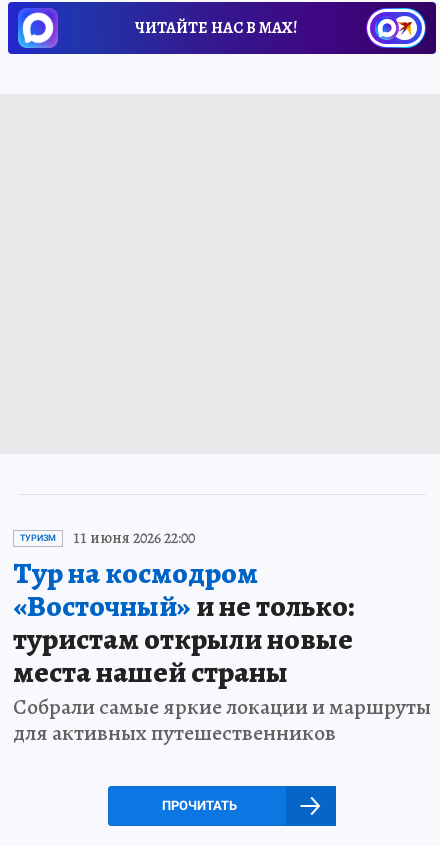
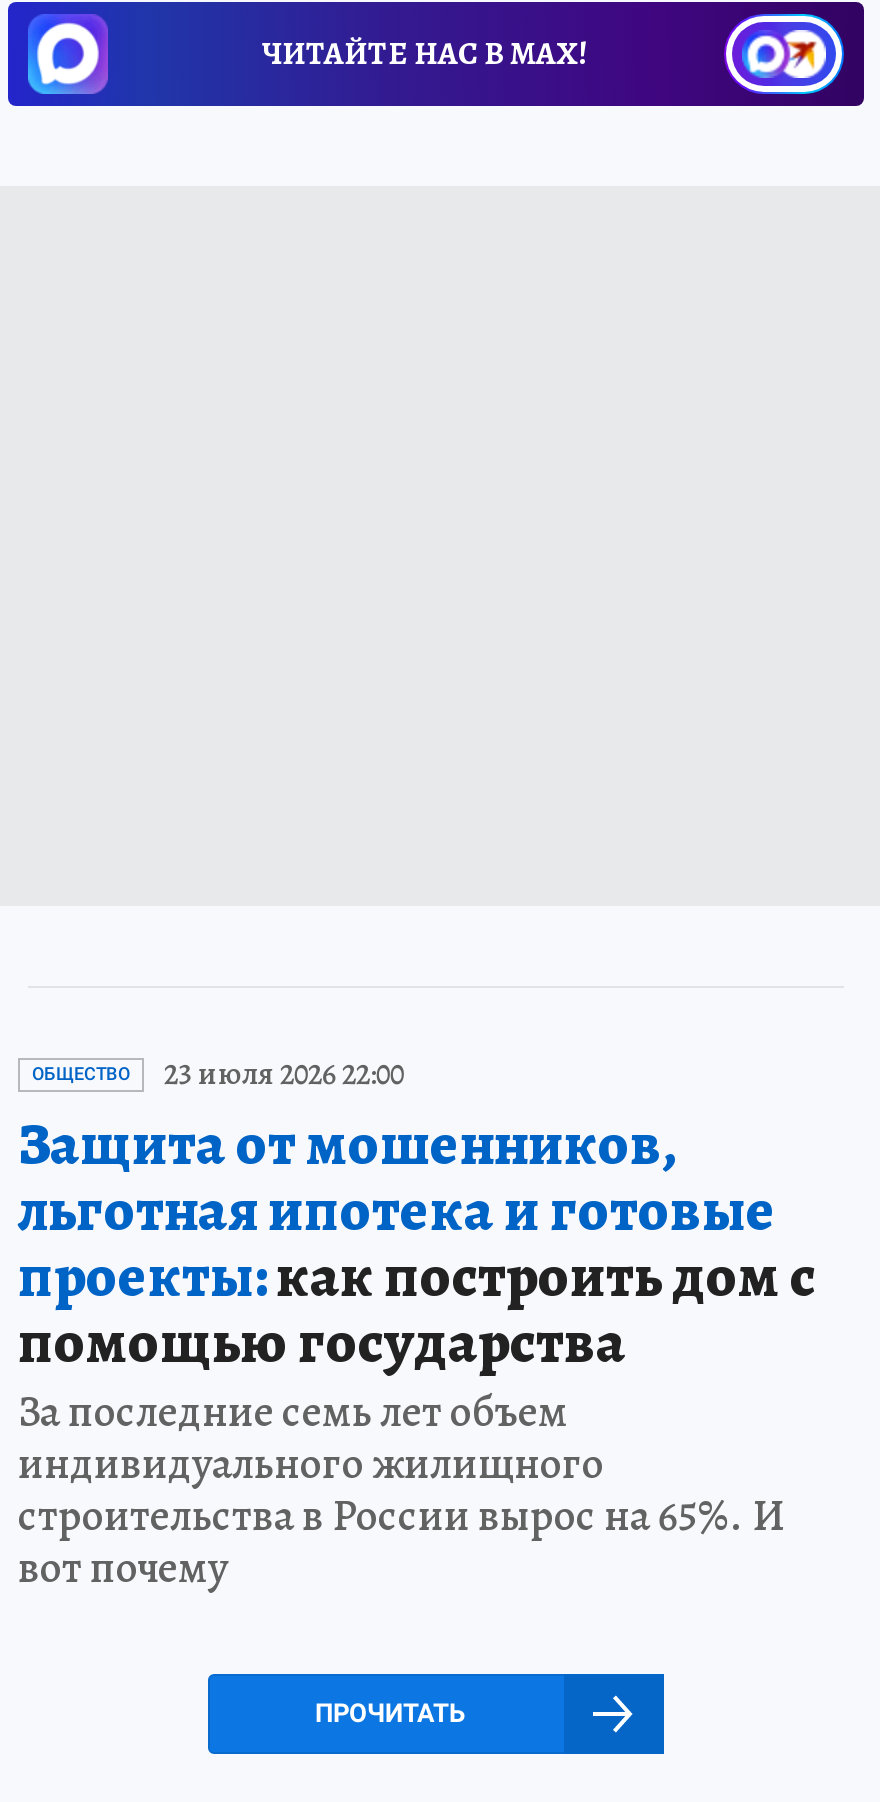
- ТУРИЗМ
- 11 июня 2026 22:00
- Тур на космодром
- «Восточный»и не только:
- туристам открыли новые
- места нашей страны
- Собрали самые яркие локации и маршруты
- для активных путешественников
+ ОБЩЕСТВО
+ 23 июля 2026 22:00
+ Защита от мошенников,
+ льготная ипотека и готовые
+ проекты:как построить дом с
+ помощью государства
+ За последние семь лет объем
+ индивидуального жилищного
+ строительства в России вырос на 65%. И
+ вот почему
